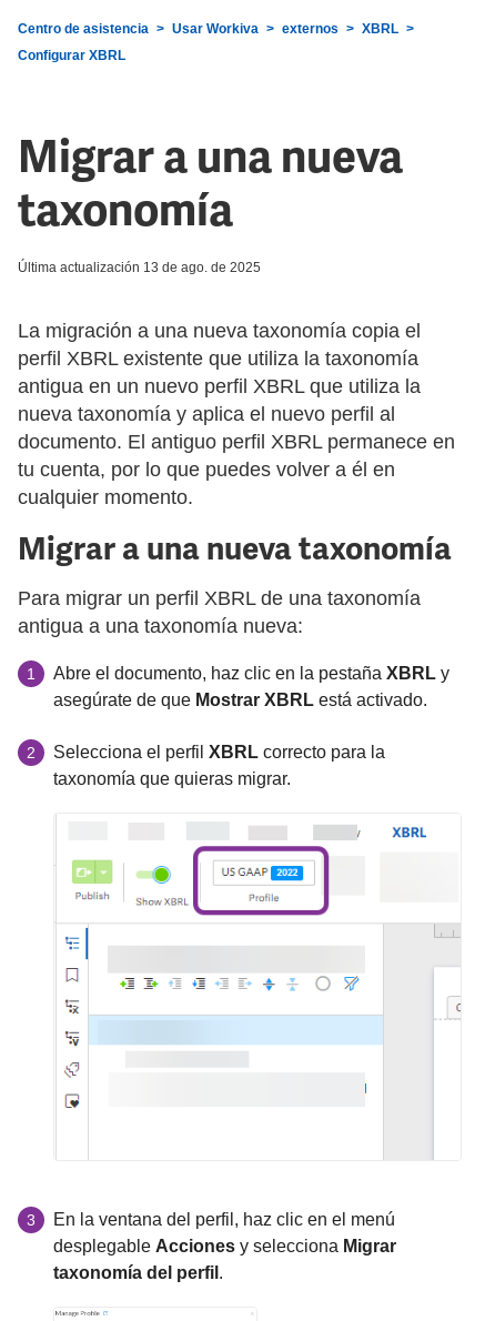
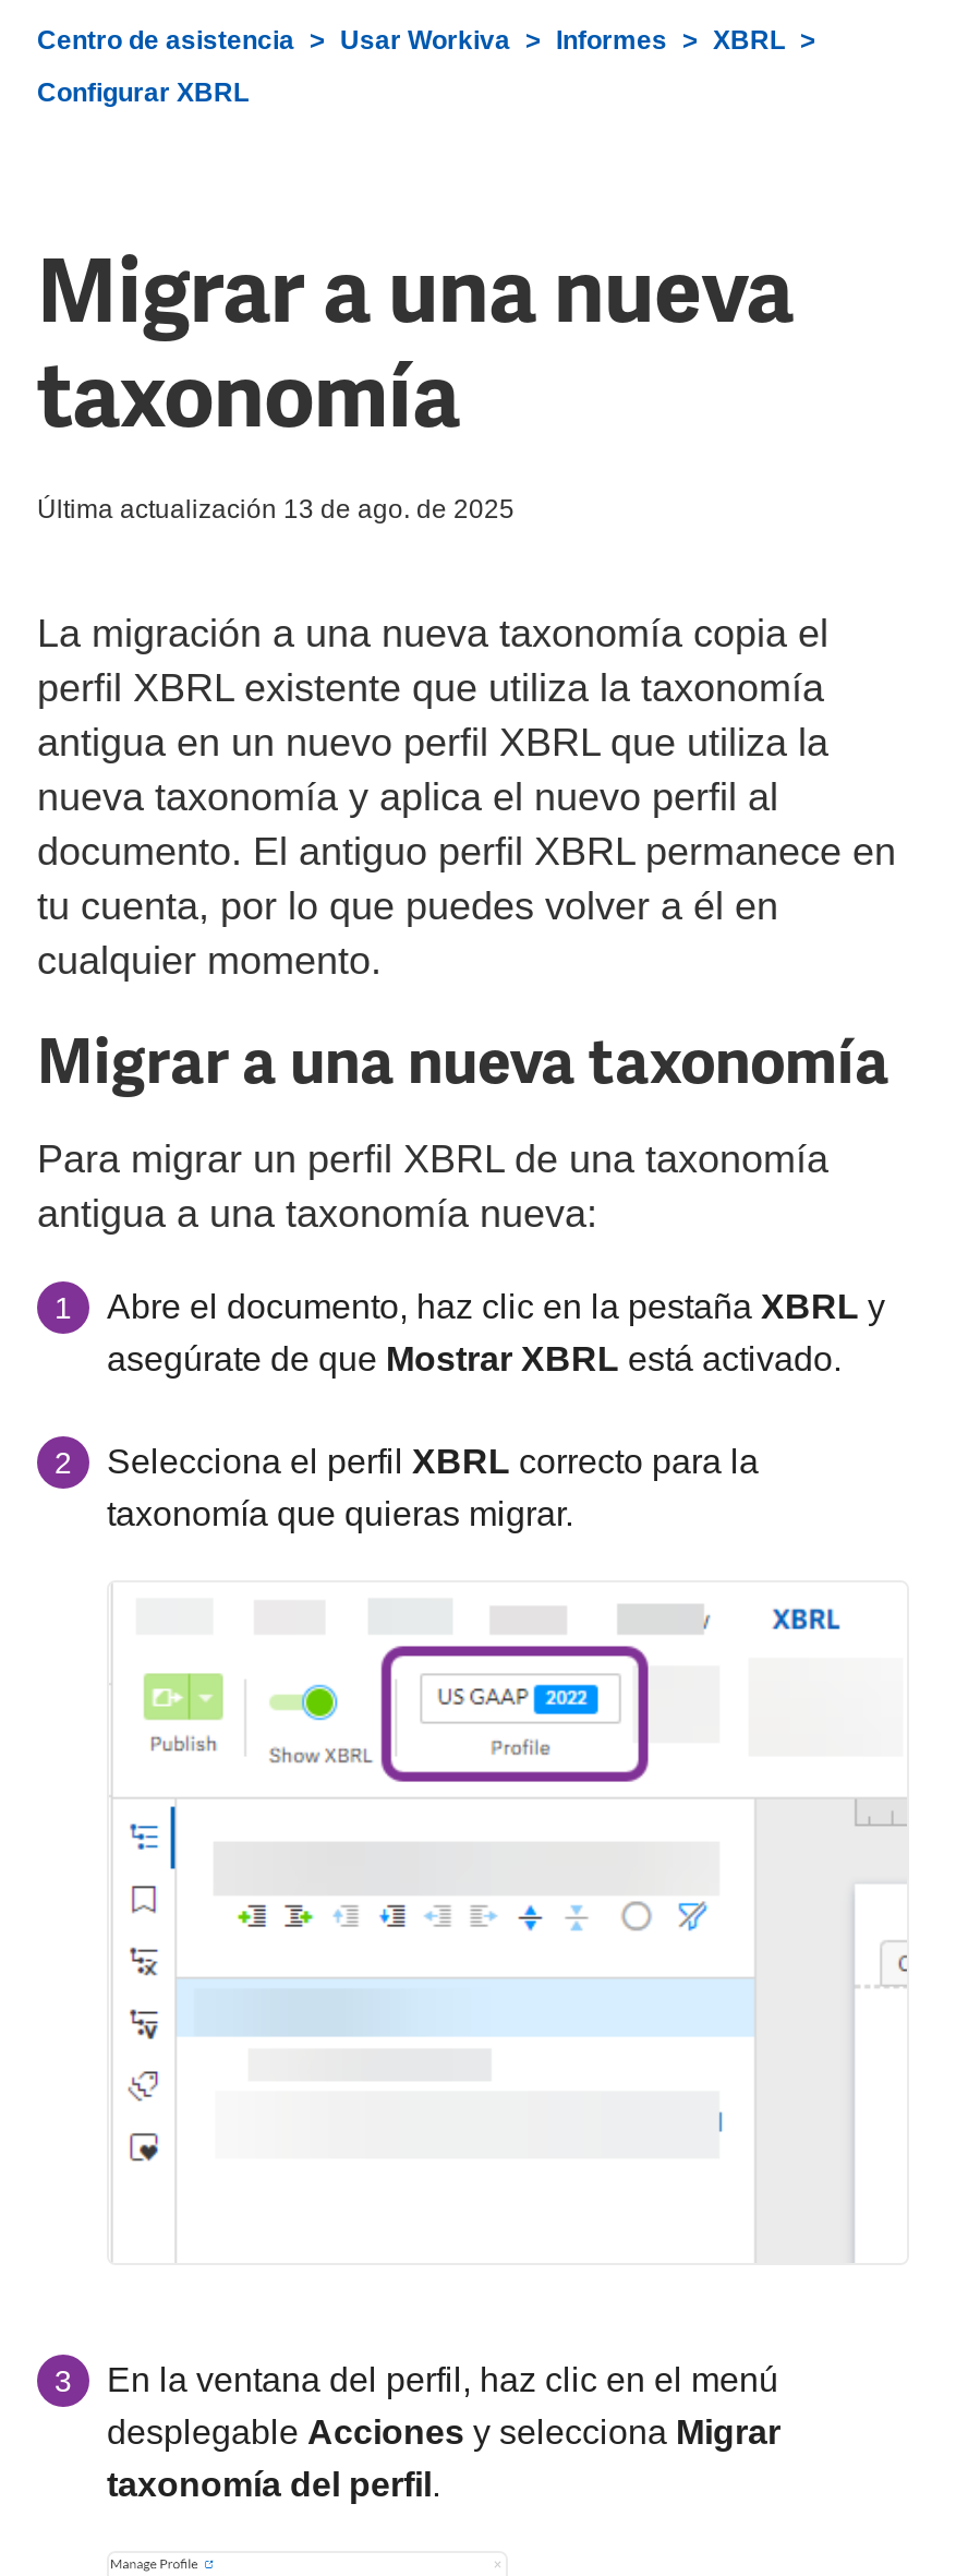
- externos
+ Informes
